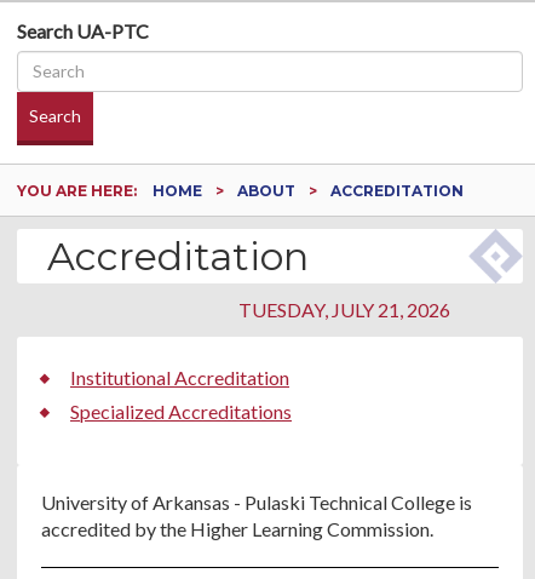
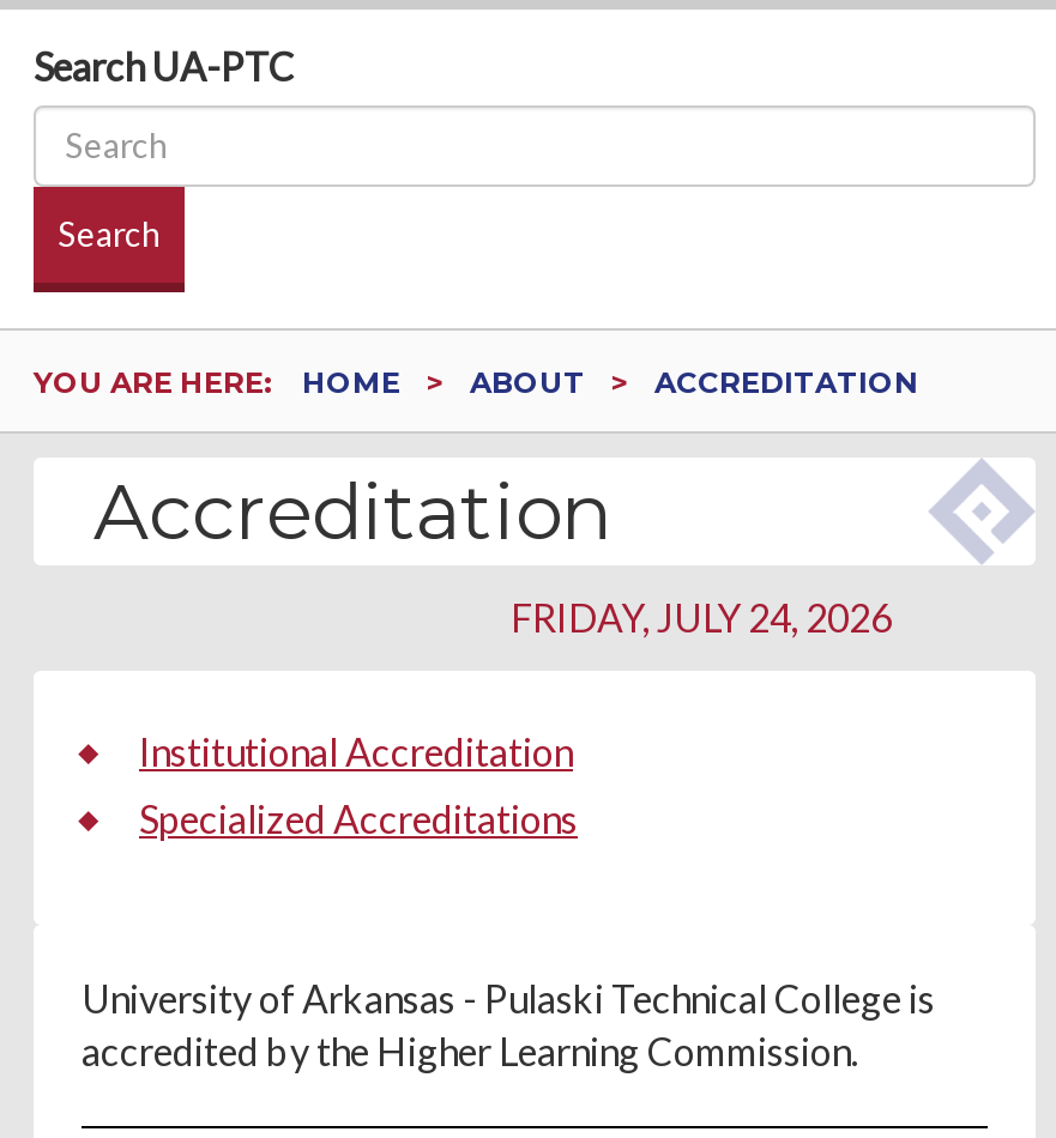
- TUESDAY, JULY 21, 2026
+ FRIDAY, JULY 24, 2026
